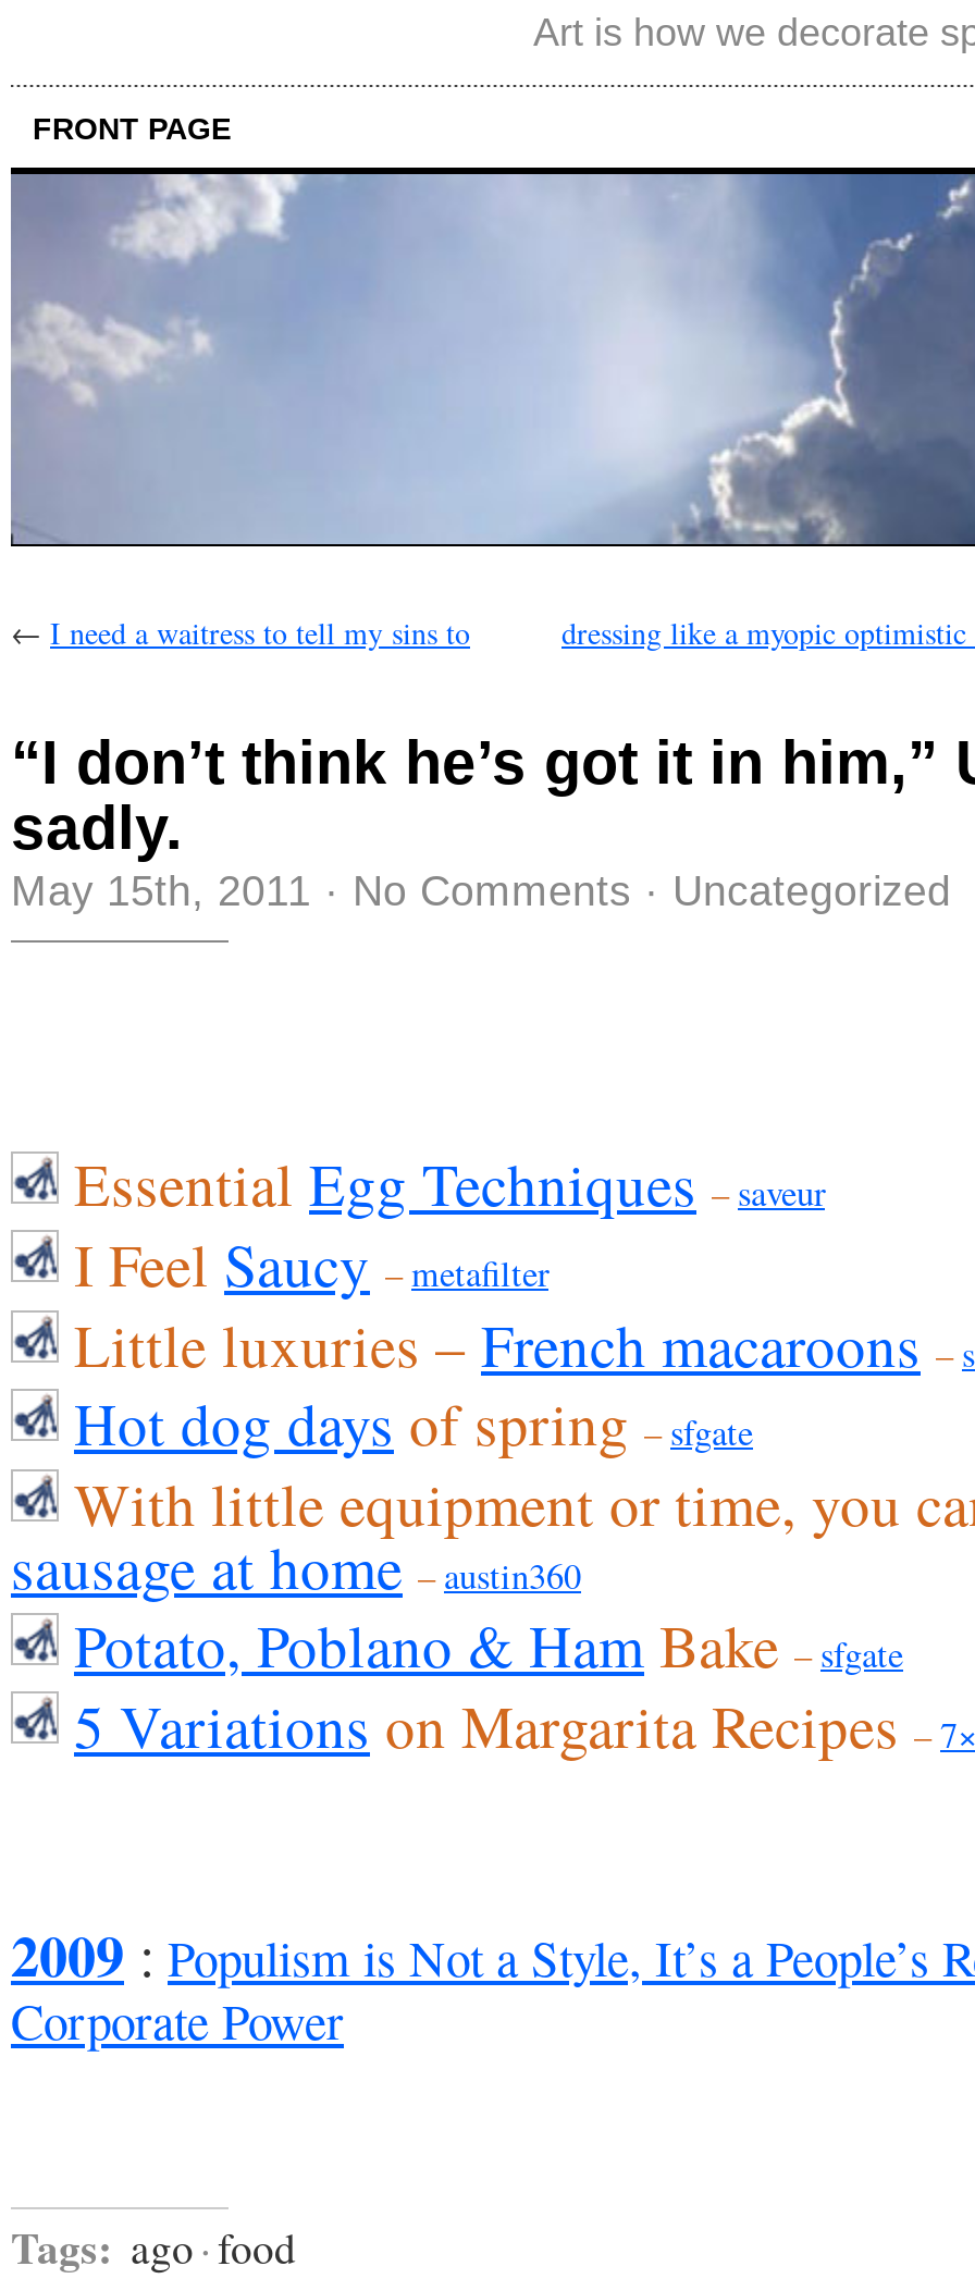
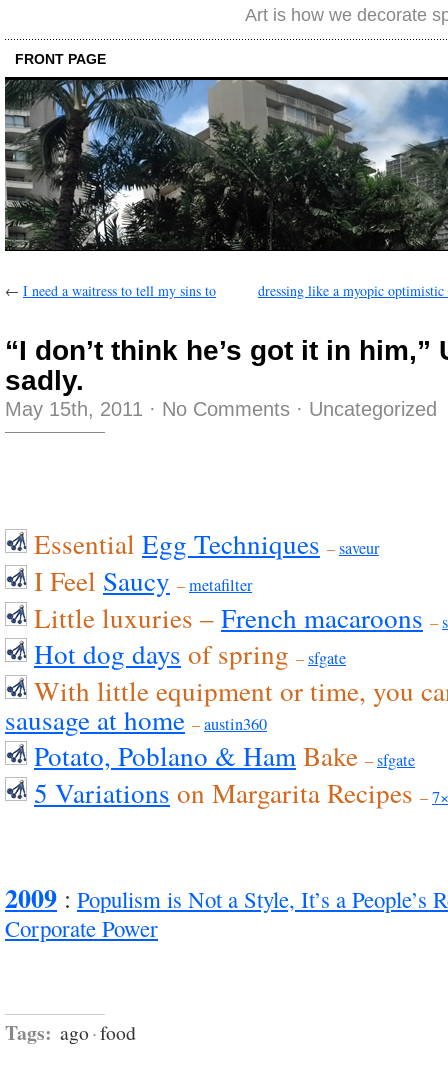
- [image]
+ [image]
